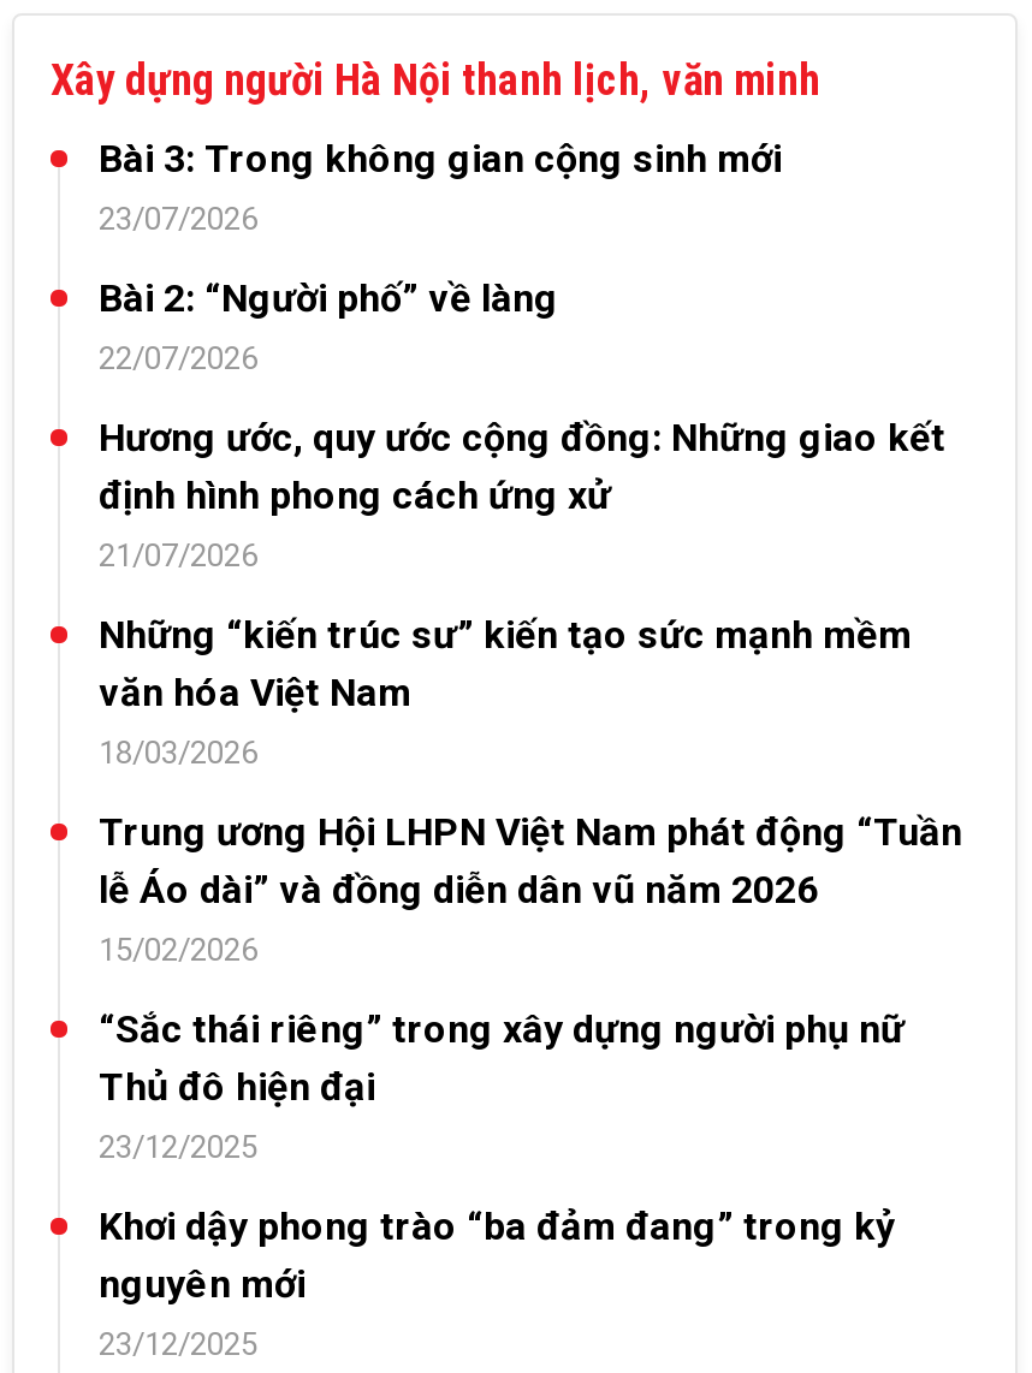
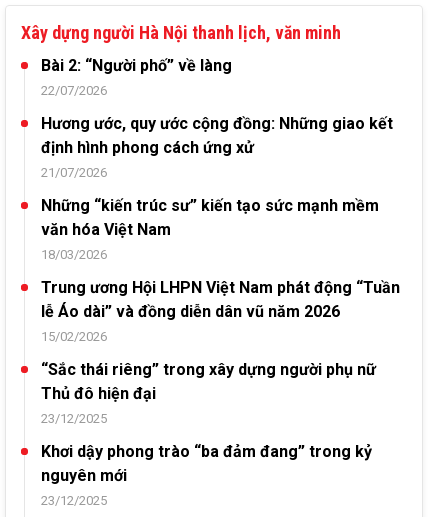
- Bài 3: Trong không gian cộng sinh mới
- 23/07/2026
